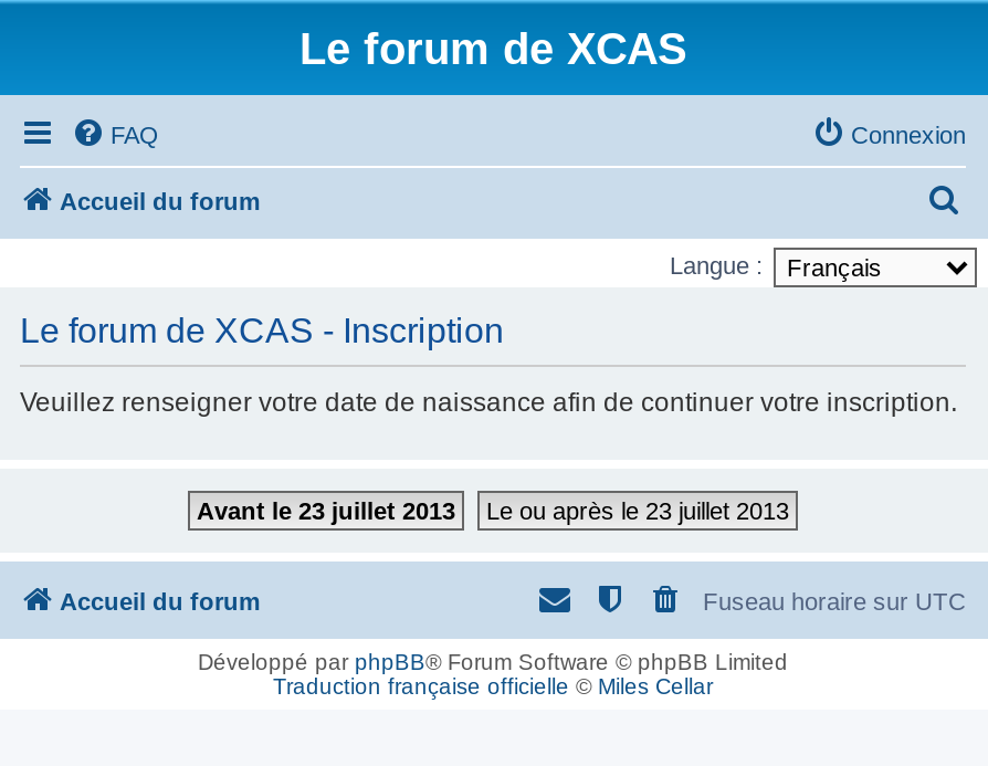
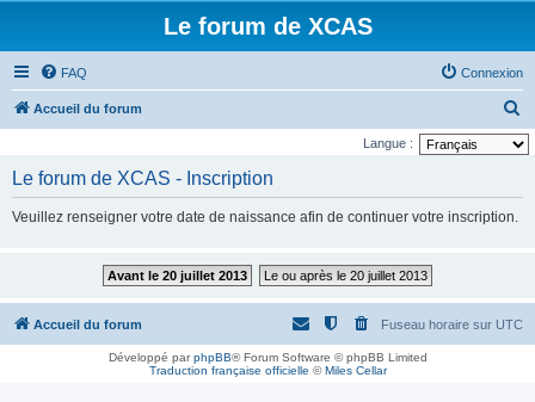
- Avant le 23 juillet 2013
+ Avant le 20 juillet 2013

- Le ou après le 23 juillet 2013
+ Le ou après le 20 juillet 2013
